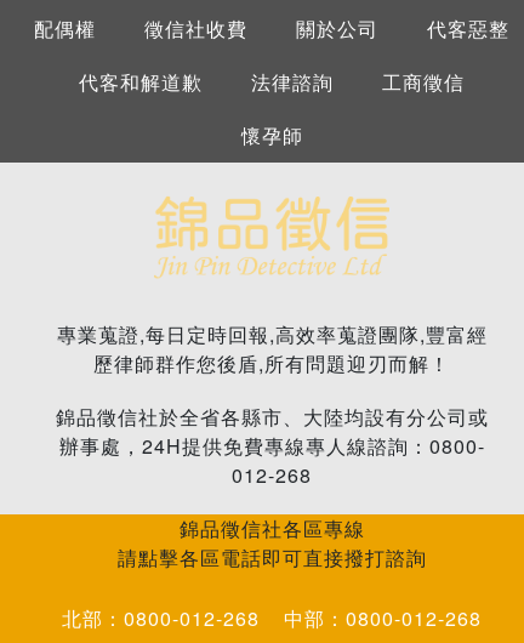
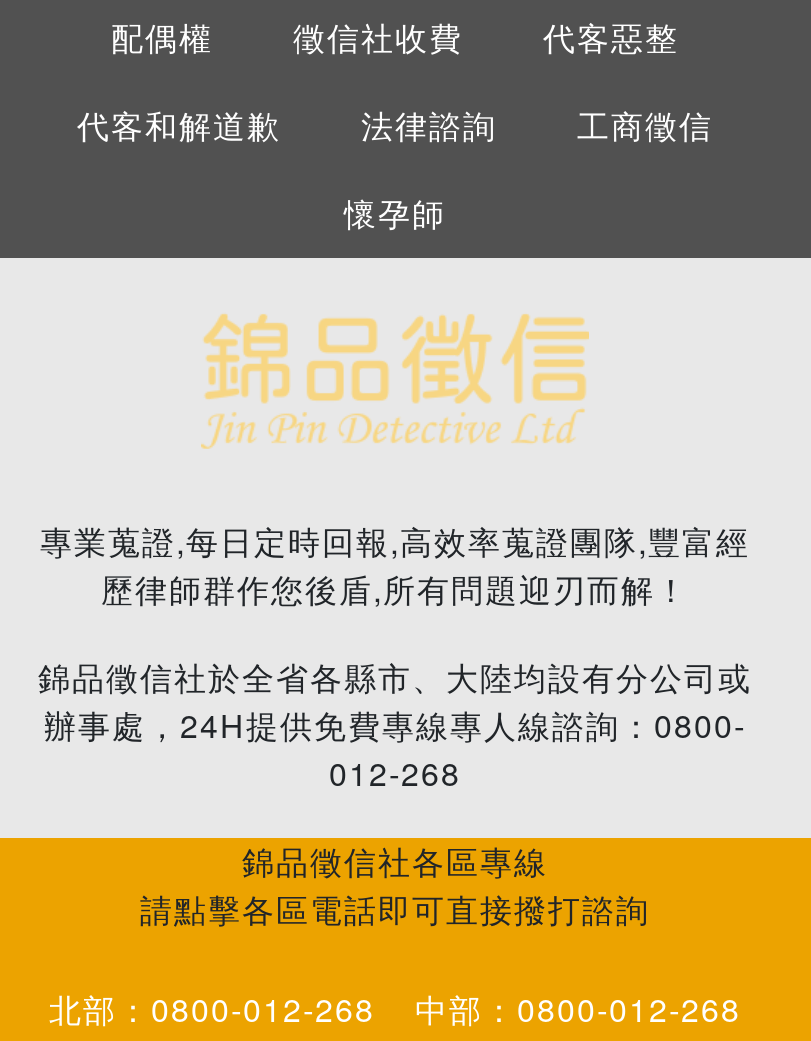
- 關於公司
